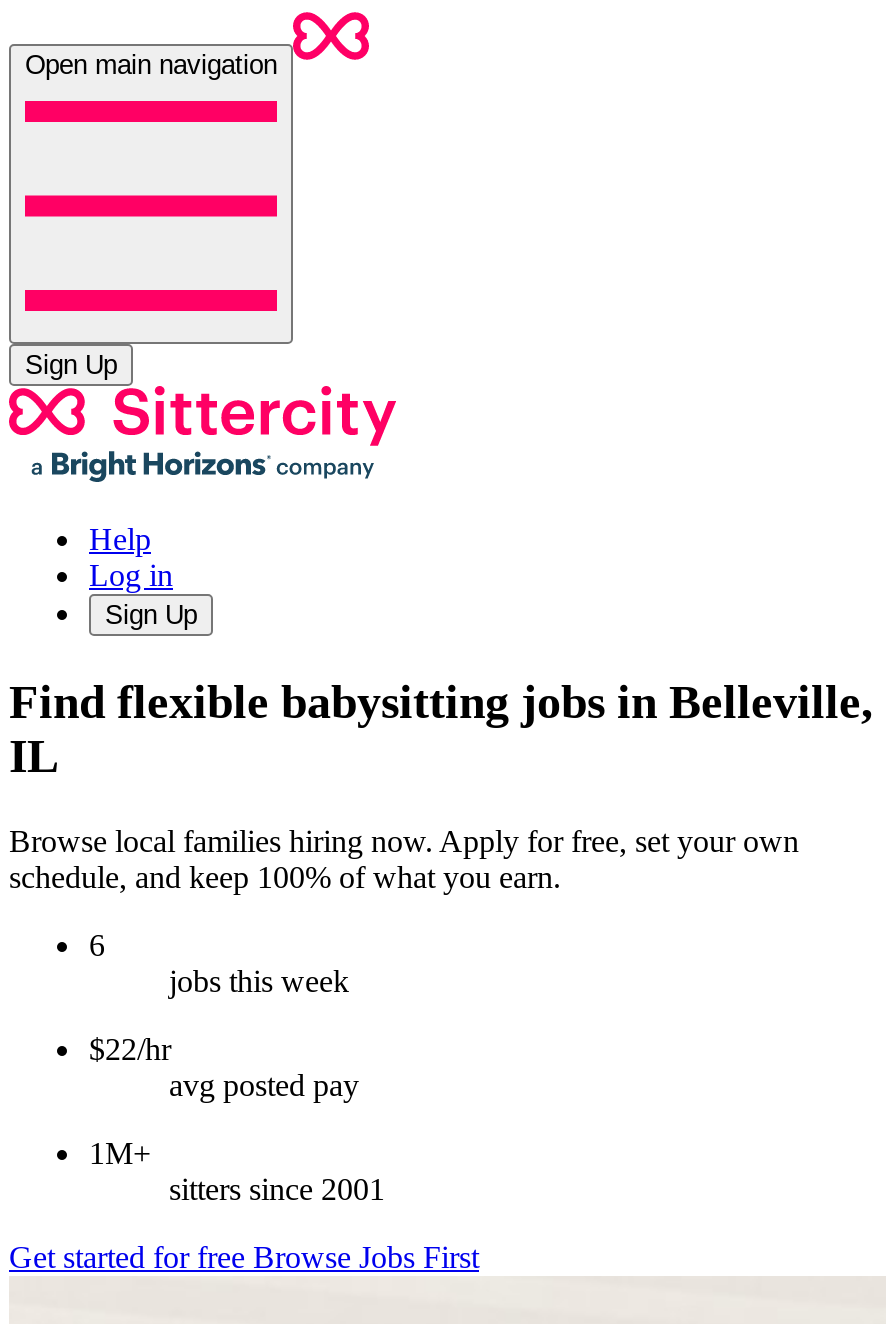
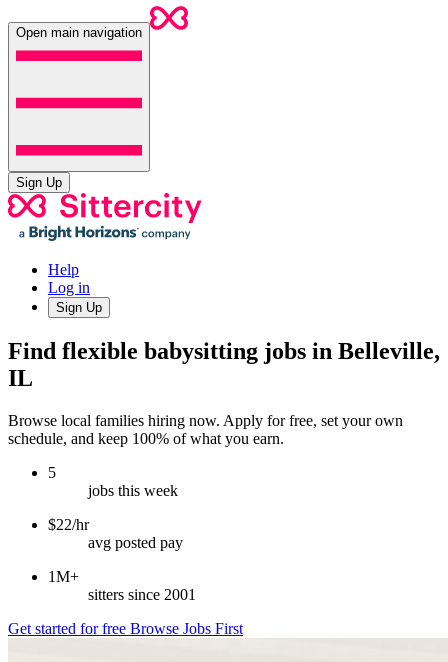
- 6
+ 5
